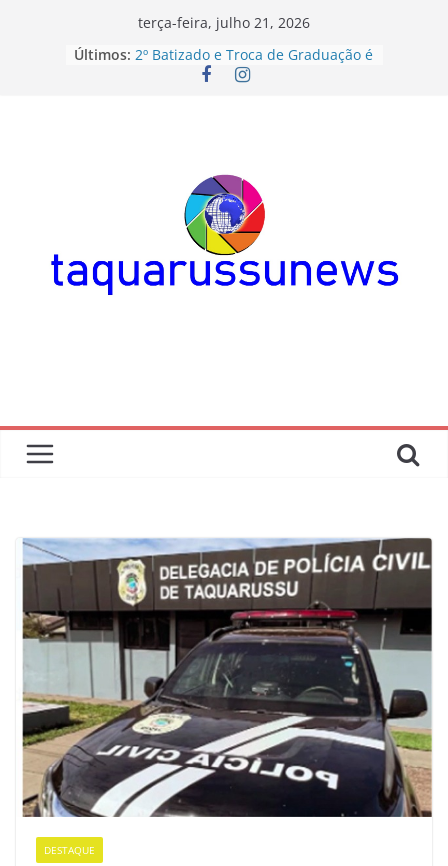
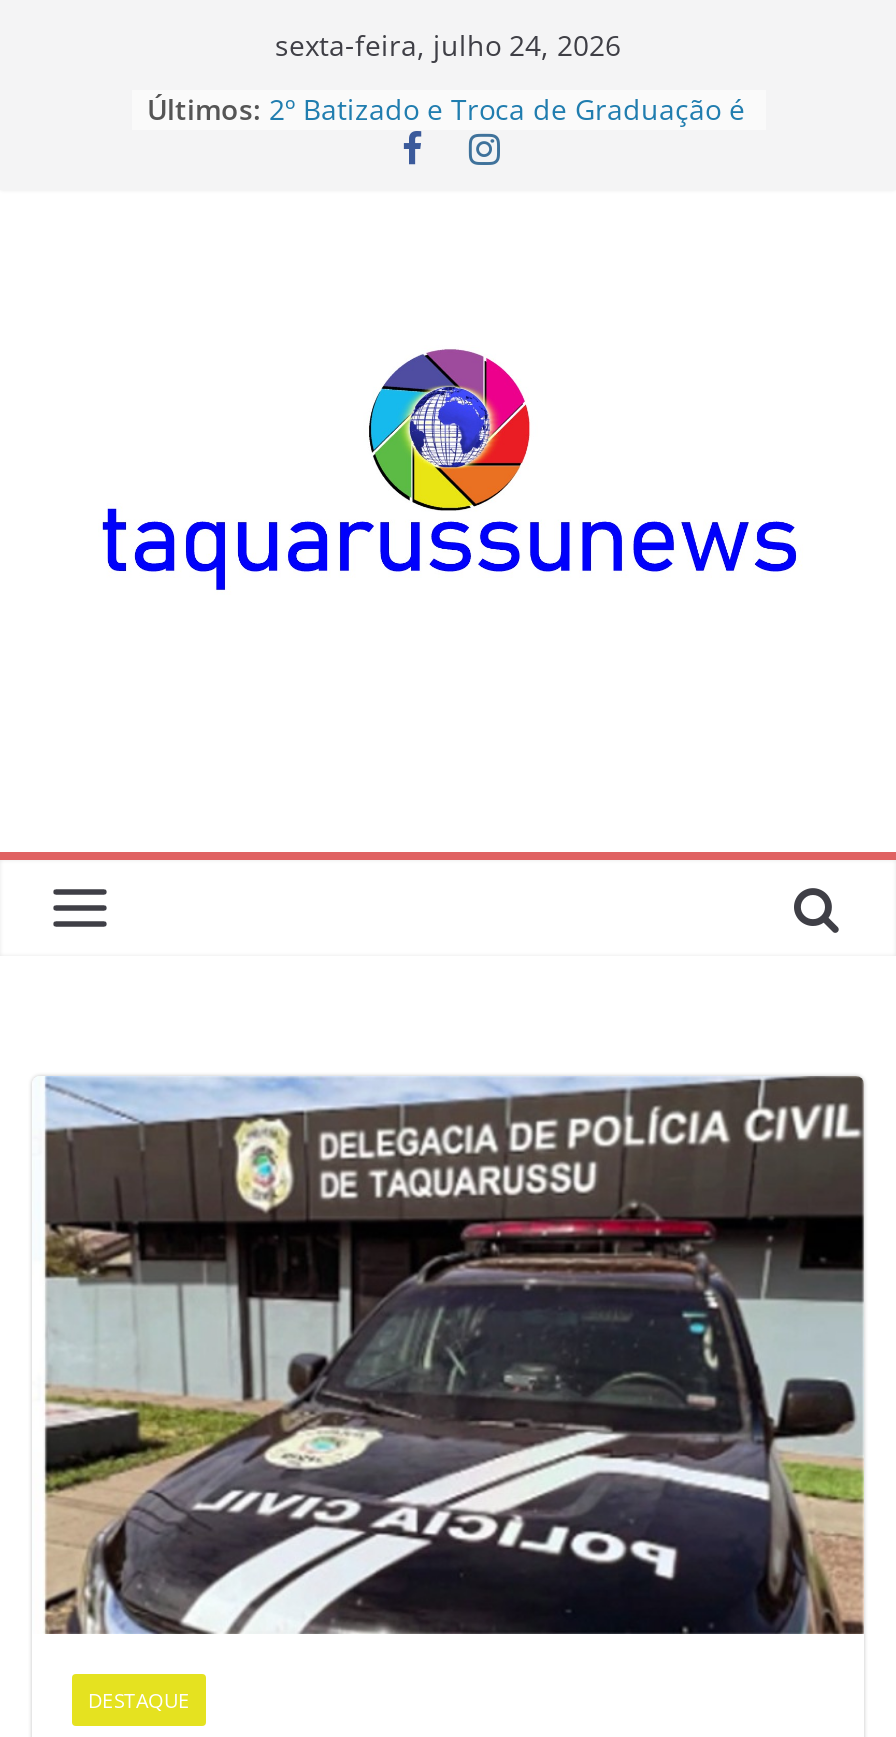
- terça-feira, julho 21, 2026
+ sexta-feira, julho 24, 2026
